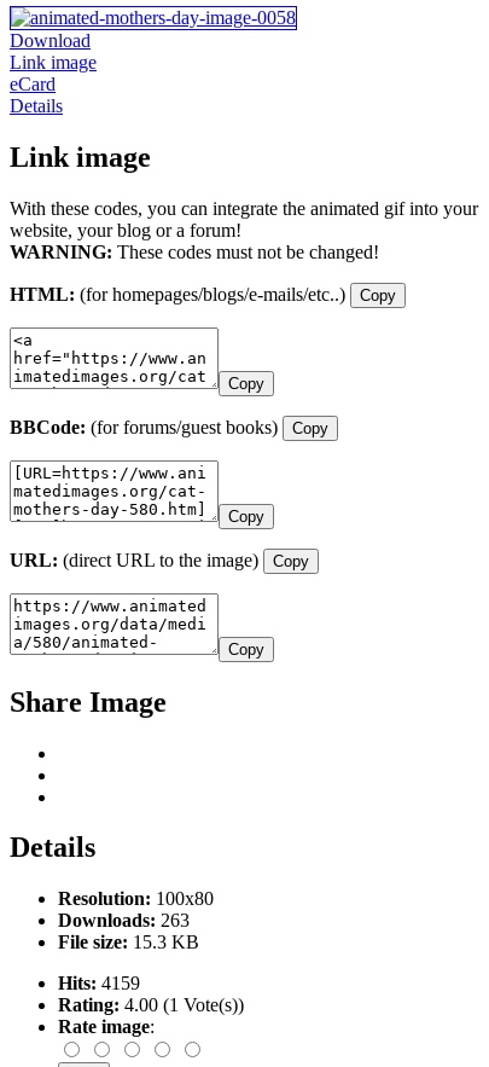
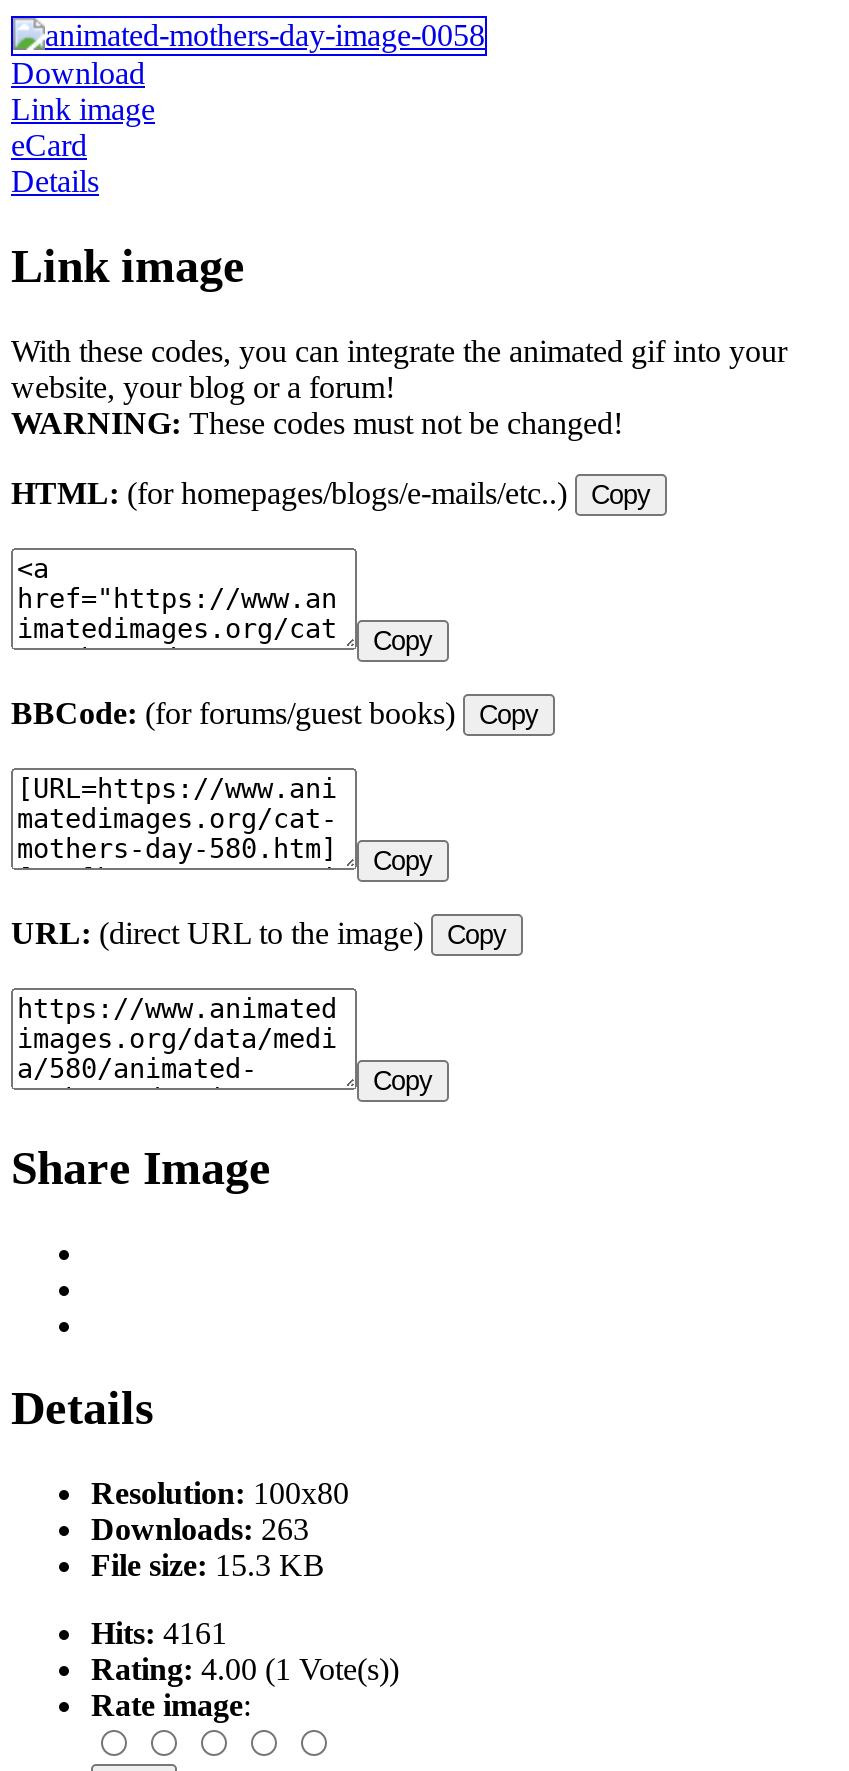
- Hits: 4159
+ Hits: 4161
